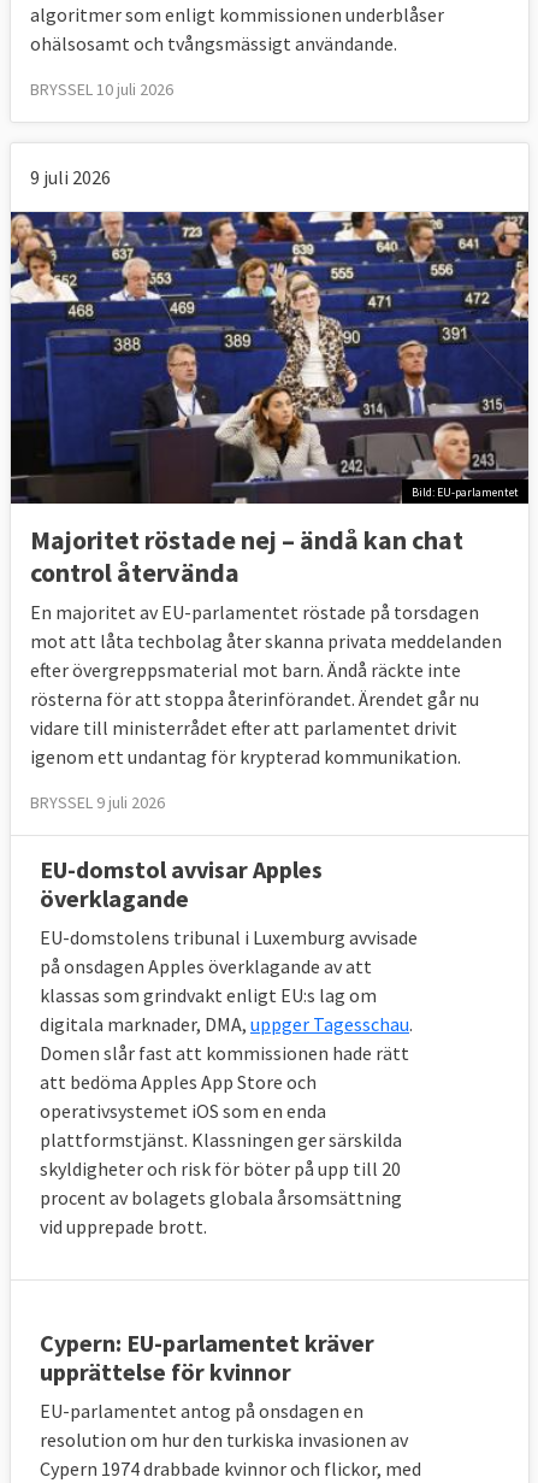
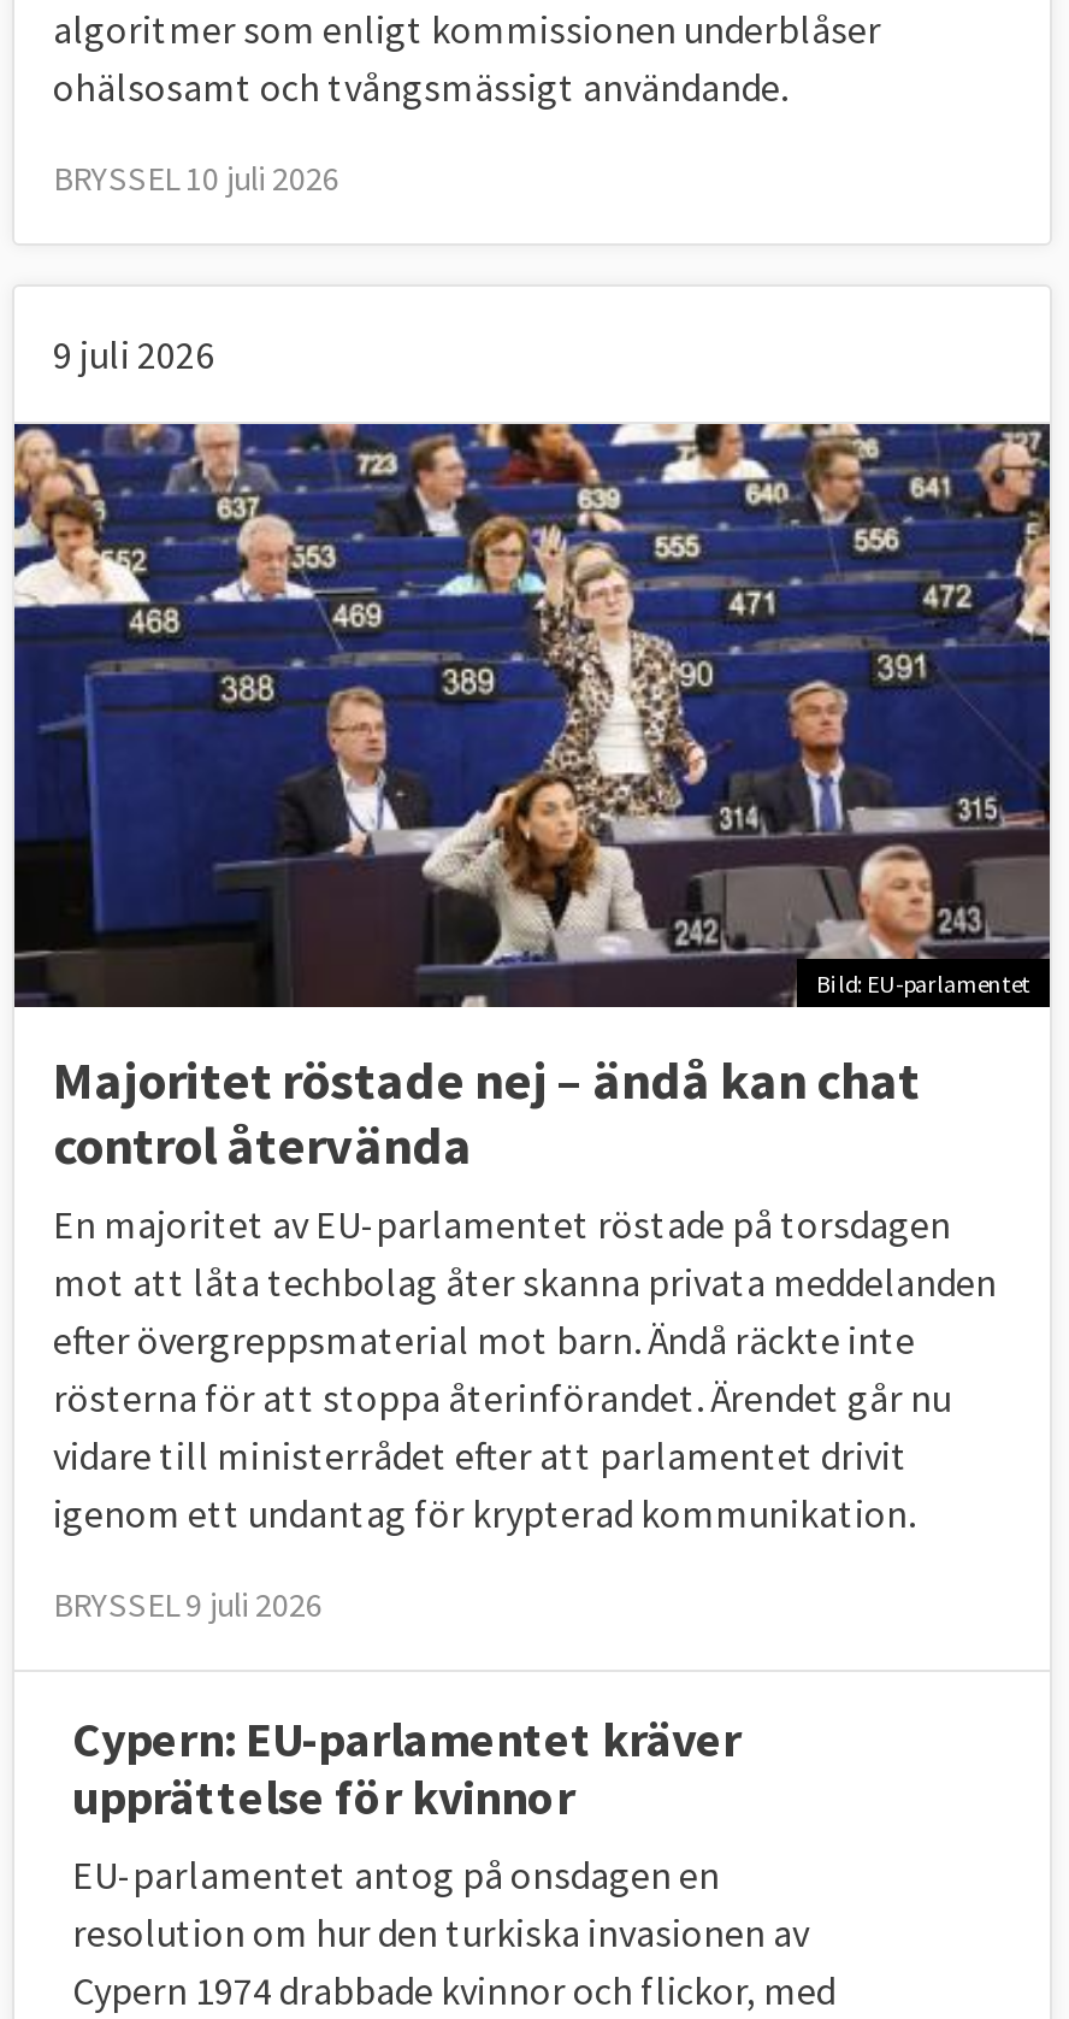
- EU-domstol avvisar Apples
- överklagande
- EU-domstolens tribunal i Luxemburg avvisade
- på onsdagen Apples överklagande av att
- klassas som grindvakt enligt EU:s lag om
- digitala marknader, DMA, uppger Tagesschau.
- Domen slår fast att kommissionen hade rätt
- att bedöma Apples App Store och
- operativsystemet iOS som en enda
- plattformstjänst. Klassningen ger särskilda
- skyldigheter och risk för böter på upp till 20
- procent av bolagets globala årsomsättning
- vid upprepade brott.
